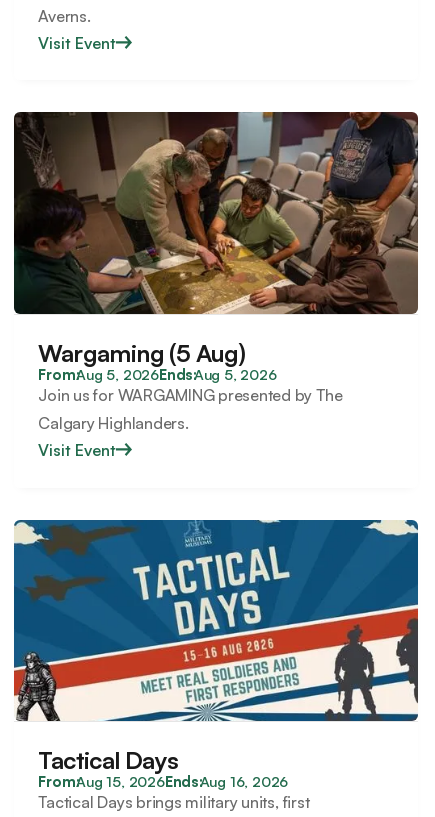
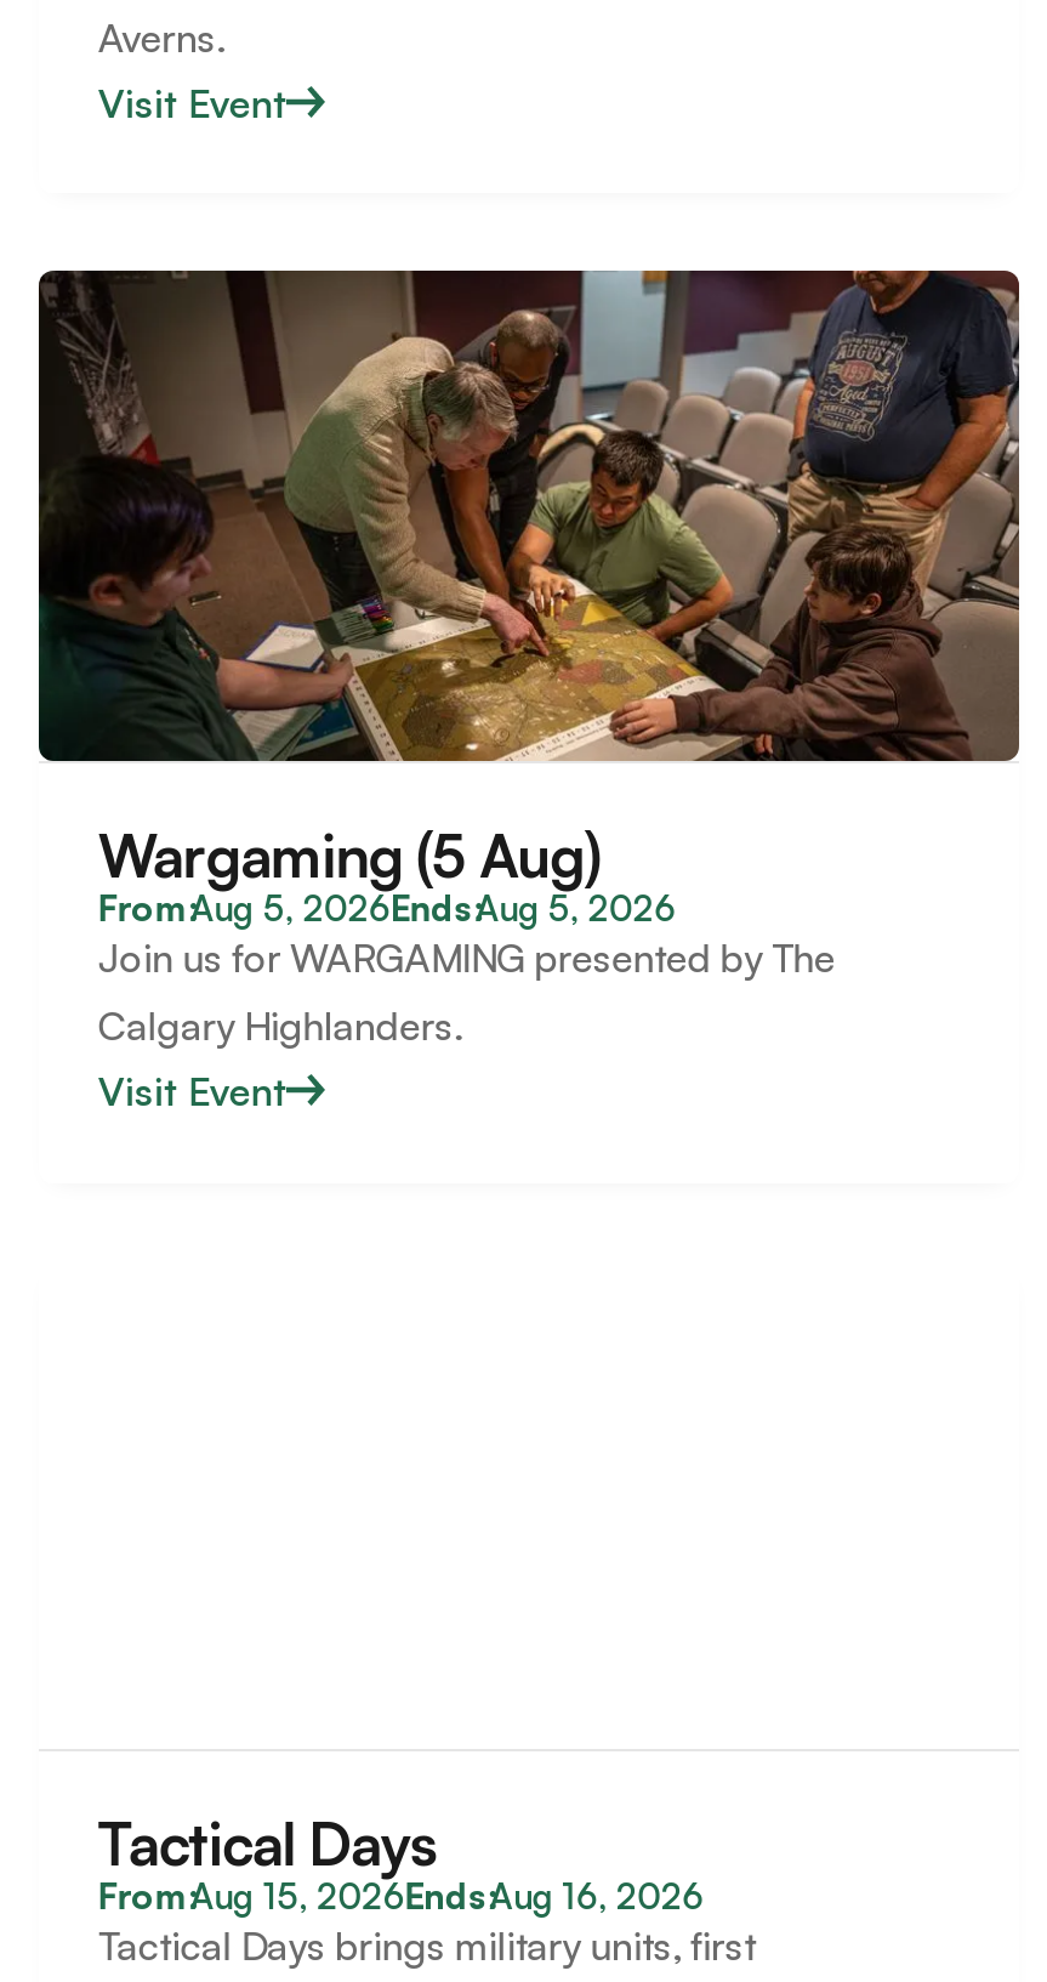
- [image]
